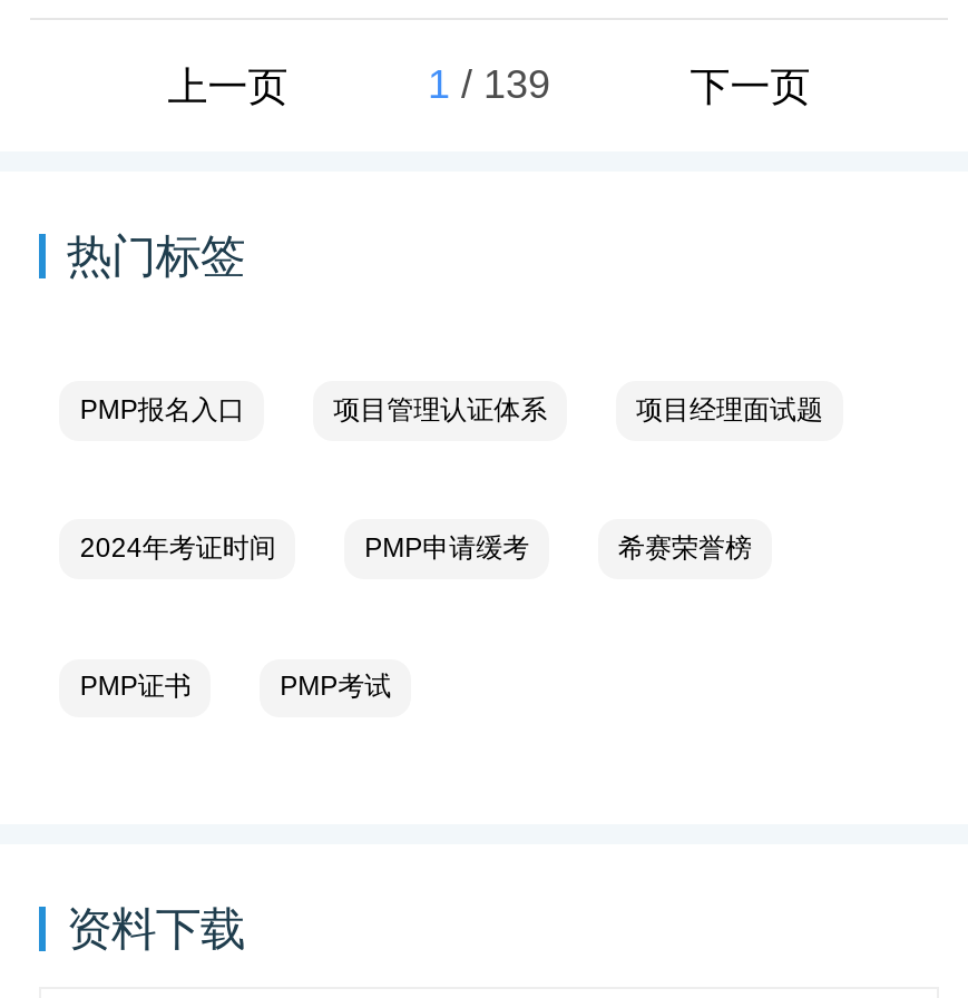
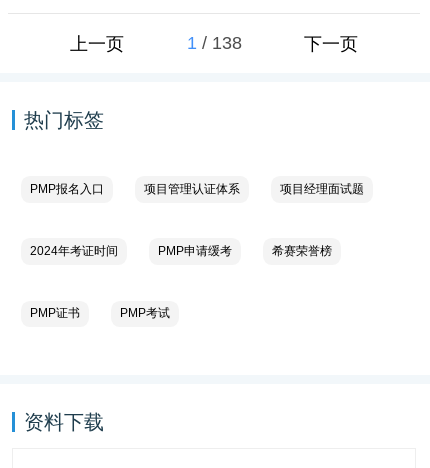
- 1 / 139
+ 1 / 138
